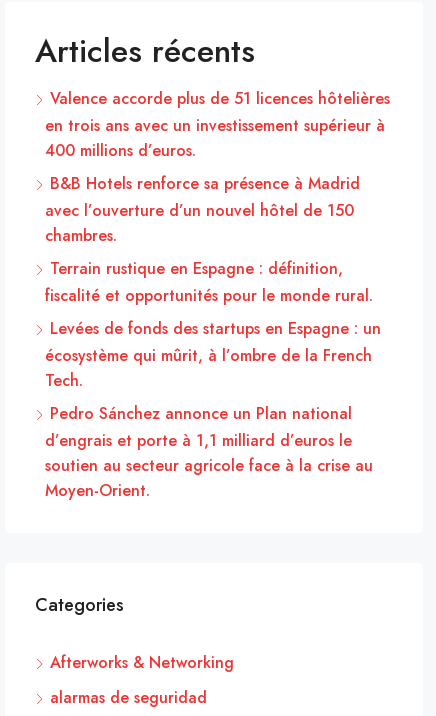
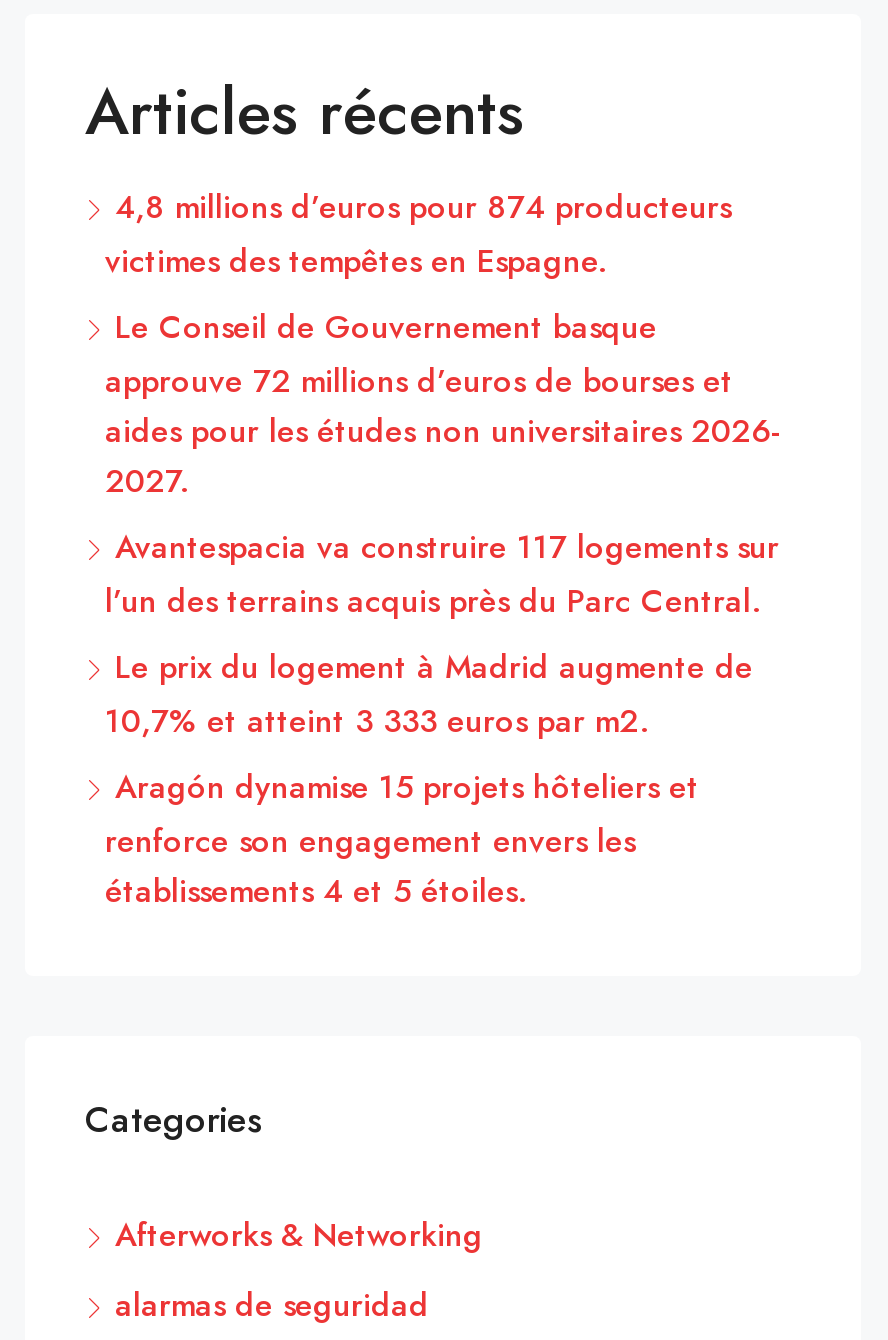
- Valence accorde plus de 51 licences hôtelières
- en trois ans avec un investissement supérieur à
- 400 millions d’euros.
- B&B Hotels renforce sa présence à Madrid
- avec l’ouverture d’un nouvel hôtel de 150
- chambres.
- Terrain rustique en Espagne : définition,
- fiscalité et opportunités pour le monde rural.
- Levées de fonds des startups en Espagne : un
- écosystème qui mûrit, à l’ombre de la French
- Tech.
- Pedro Sánchez annonce un Plan national
- d’engrais et porte à 1,1 milliard d’euros le
- soutien au secteur agricole face à la crise au
- Moyen-Orient.
+ 4,8 millions d’euros pour 874 producteurs
+ victimes des tempêtes en Espagne.
+ Le Conseil de Gouvernement basque
+ approuve 72 millions d’euros de bourses et
+ aides pour les études non universitaires 2026-
+ 2027.
+ Avantespacia va construire 117 logements sur
+ l’un des terrains acquis près du Parc Central.
+ Le prix du logement à Madrid augmente de
+ 10,7% et atteint 3 333 euros par m2.
+ Aragón dynamise 15 projets hôteliers et
+ renforce son engagement envers les
+ établissements 4 et 5 étoiles.
